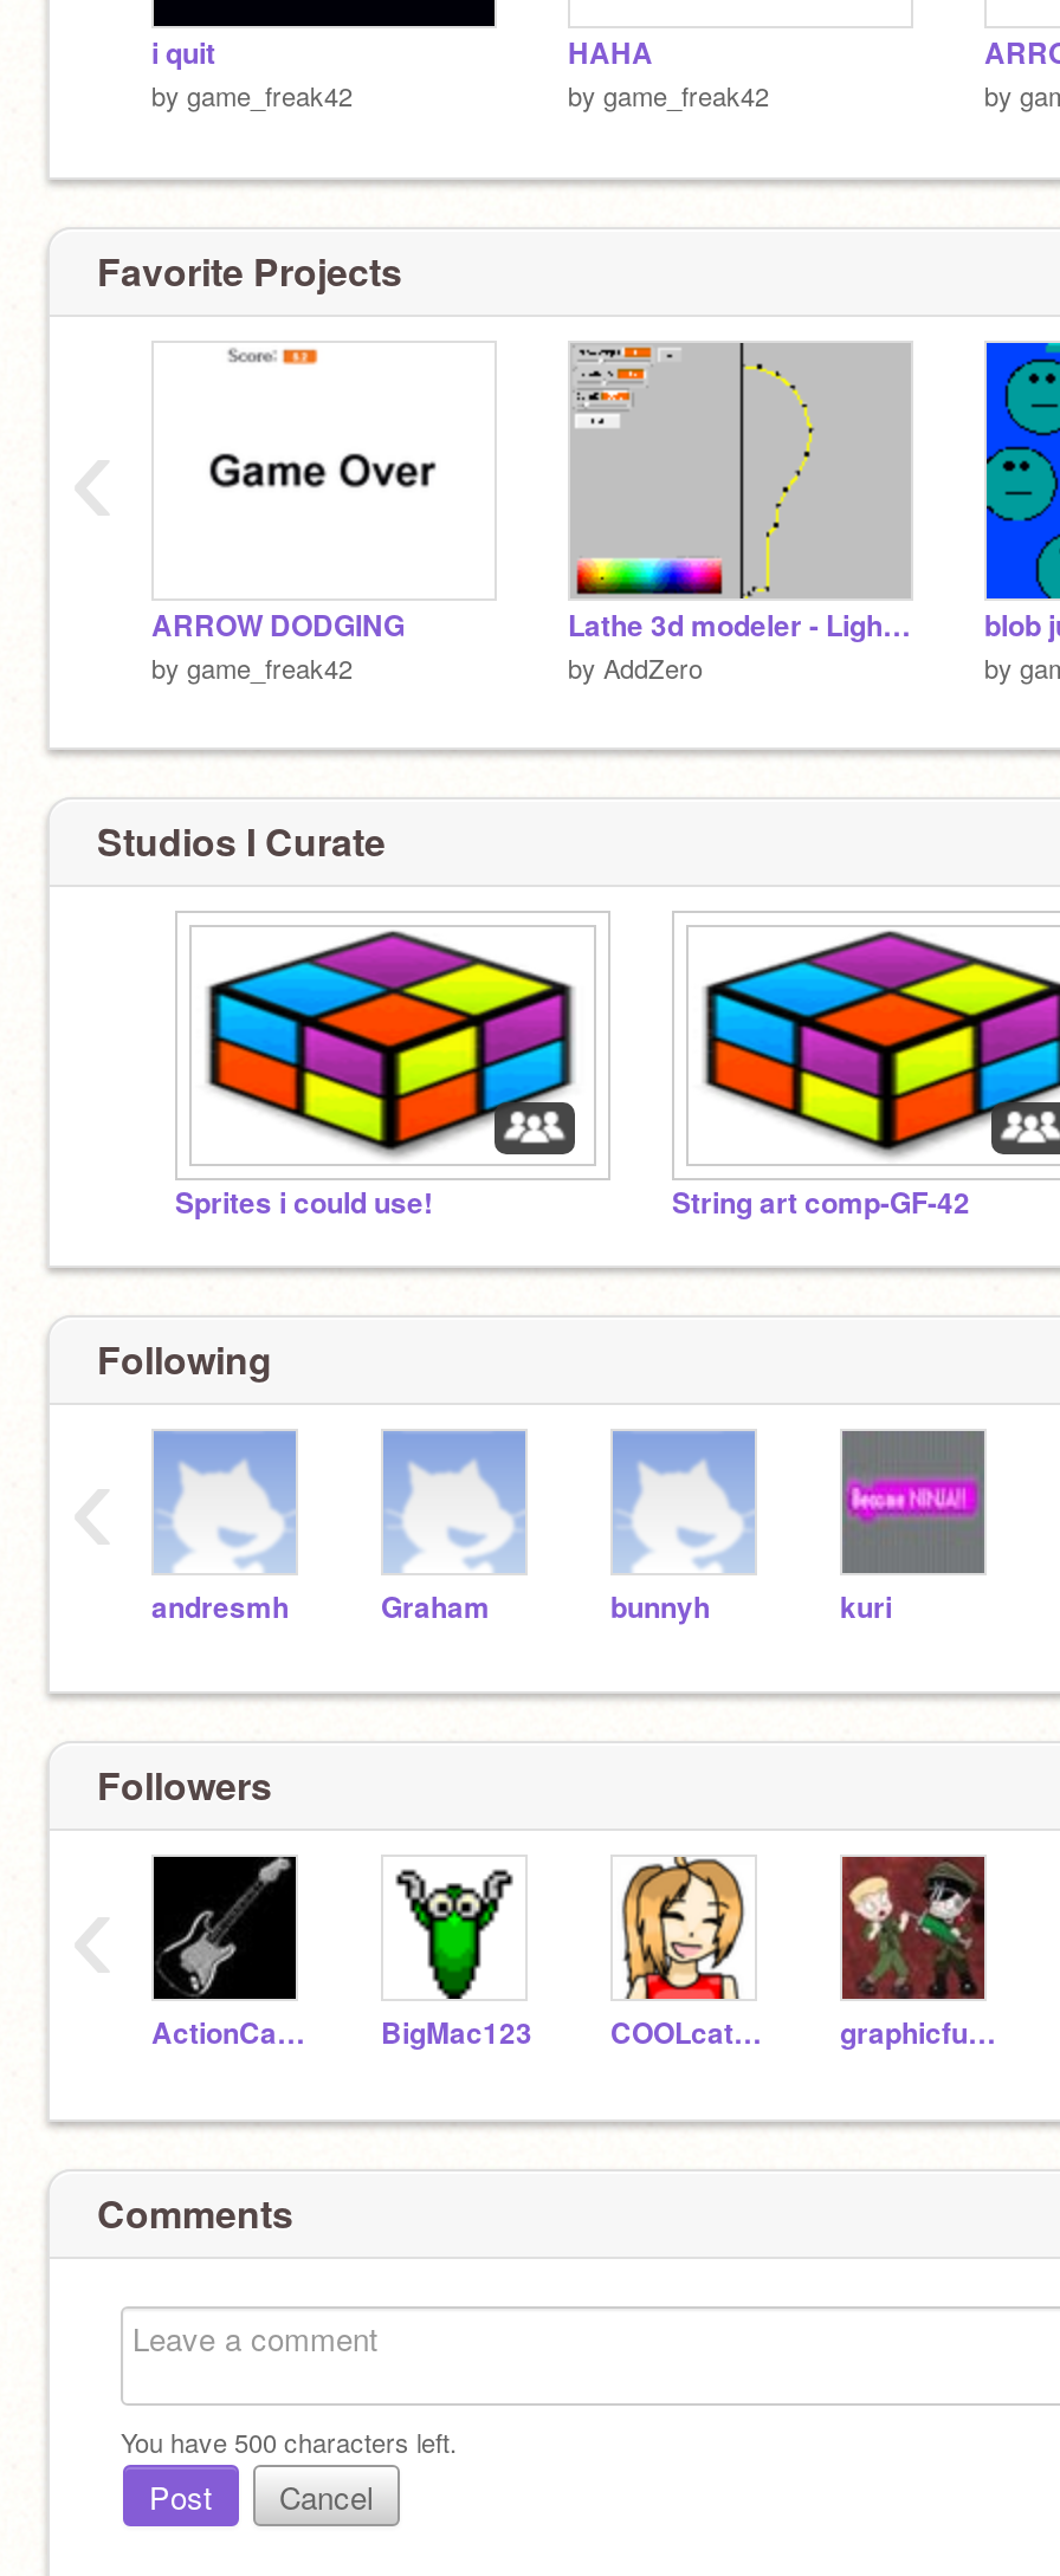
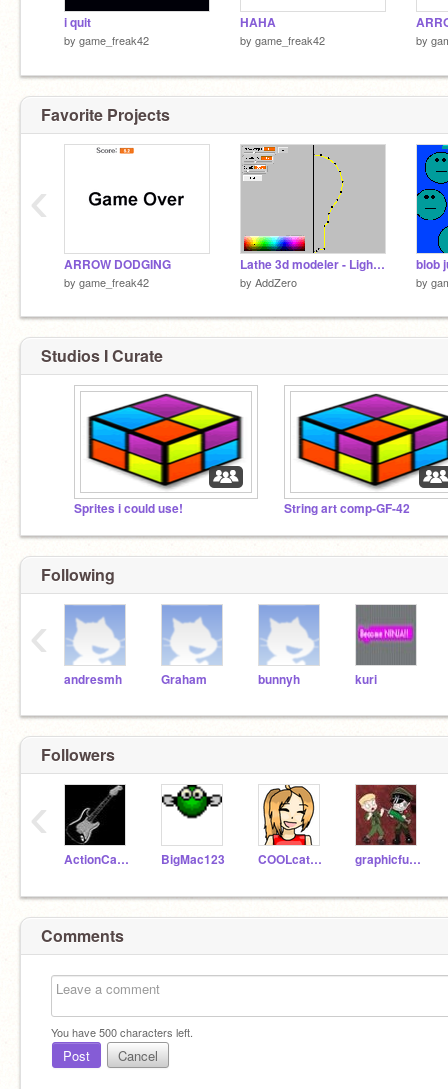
- [image]
+ [image]
